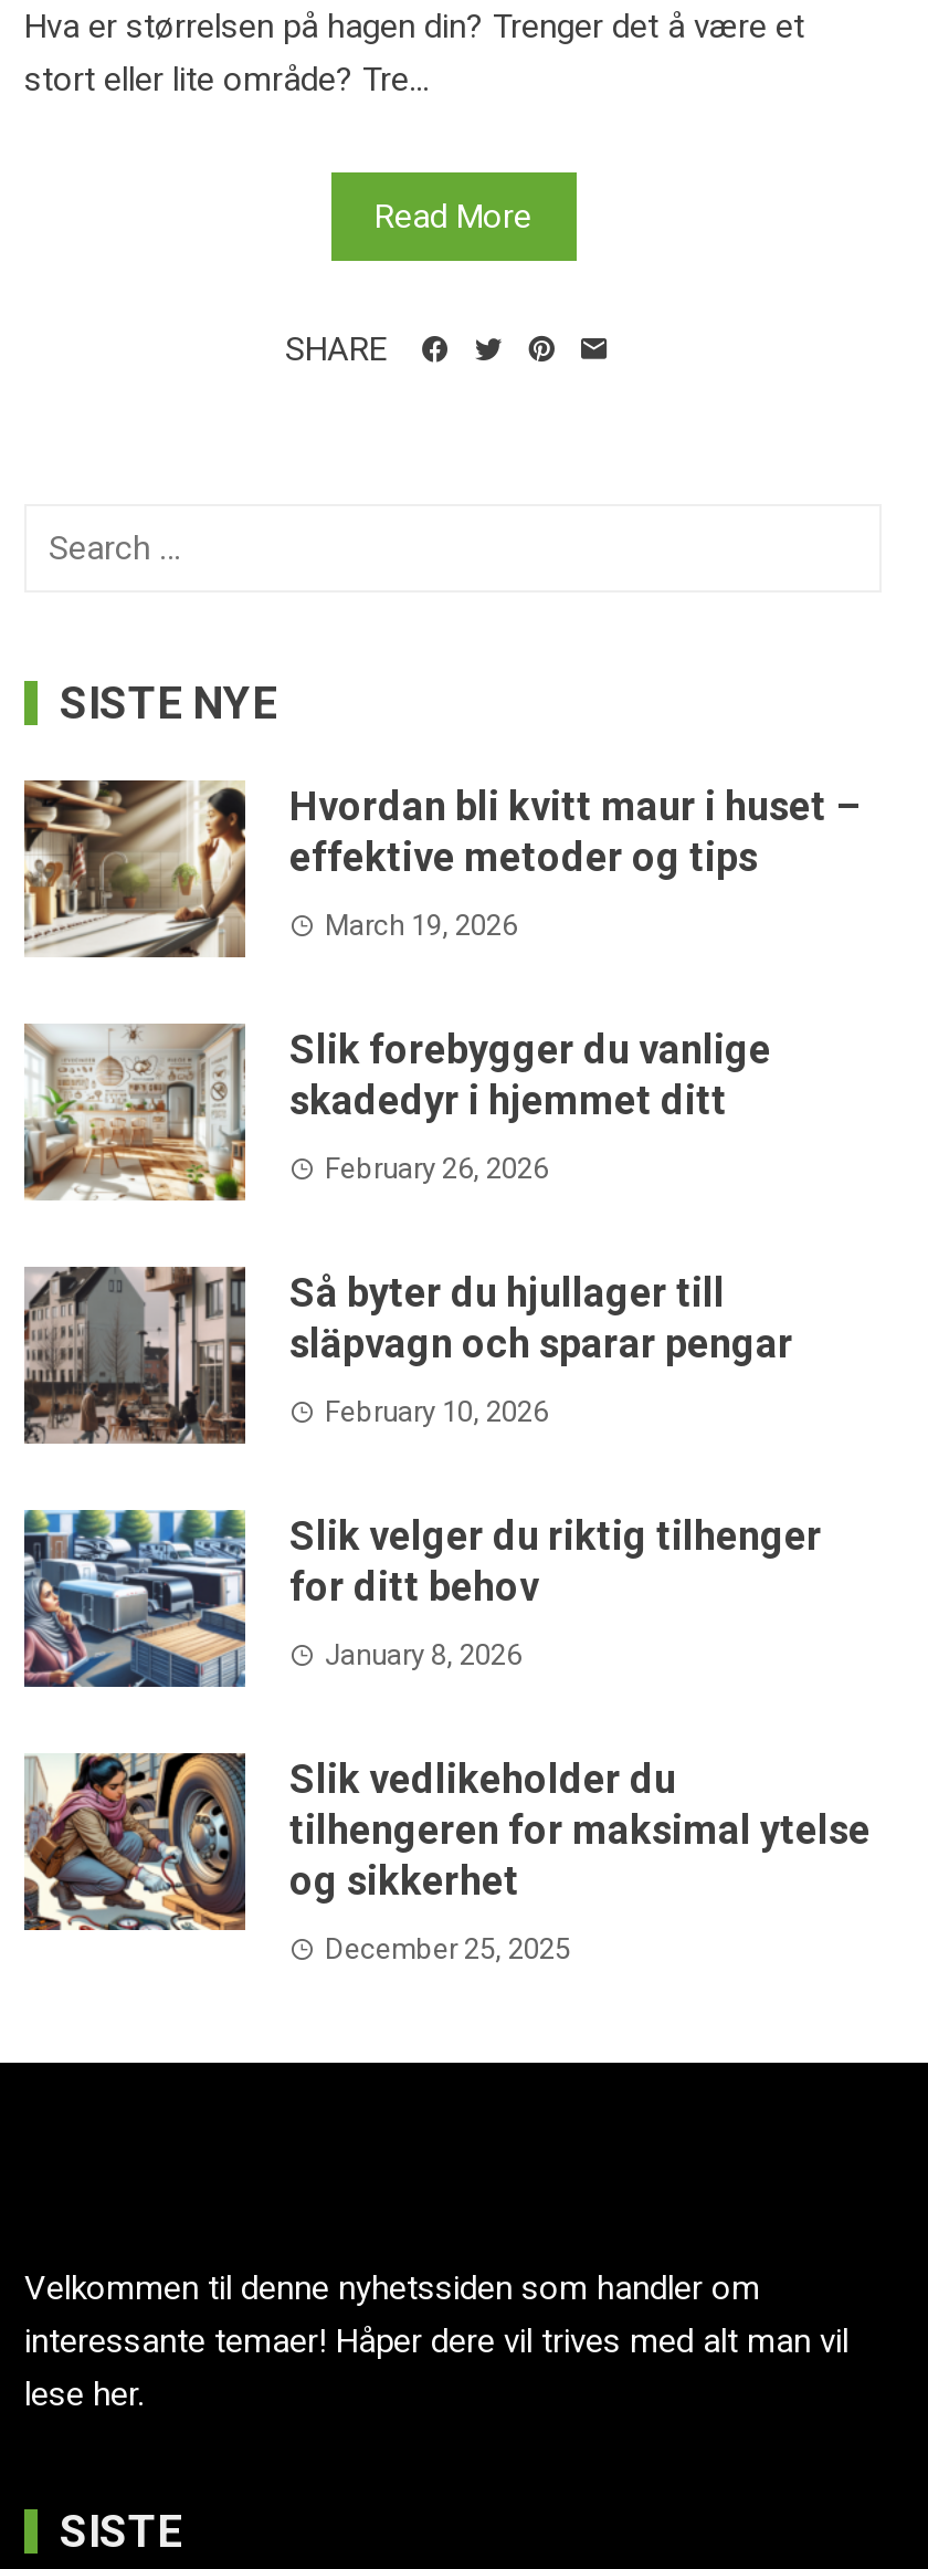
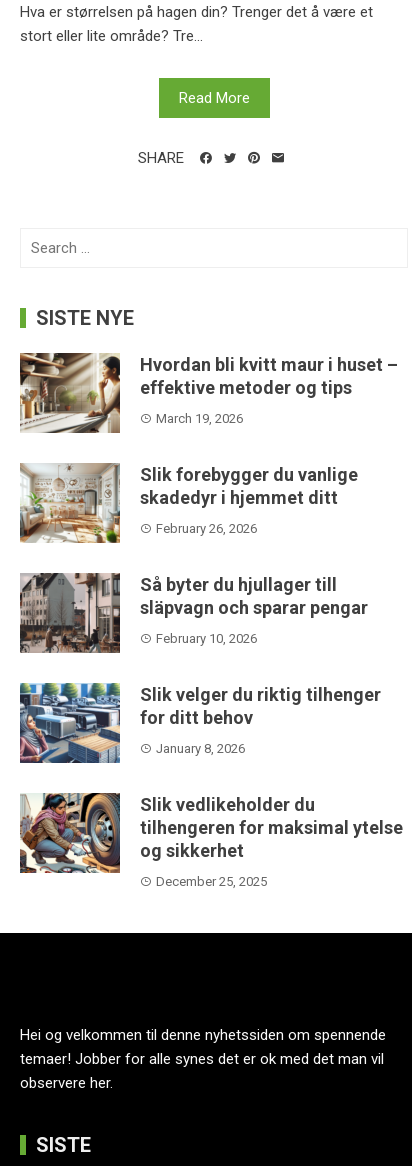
- Velkommen til denne nyhetssiden som handler om
- interessante temaer! Håper dere vil trives med alt man vil
- lese her.
+ Hei og velkommen til denne nyhetssiden om spennende
+ temaer! Jobber for alle synes det er ok med det man vil
+ observere her.
